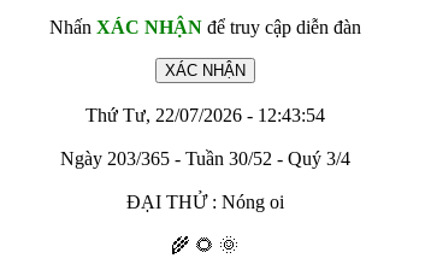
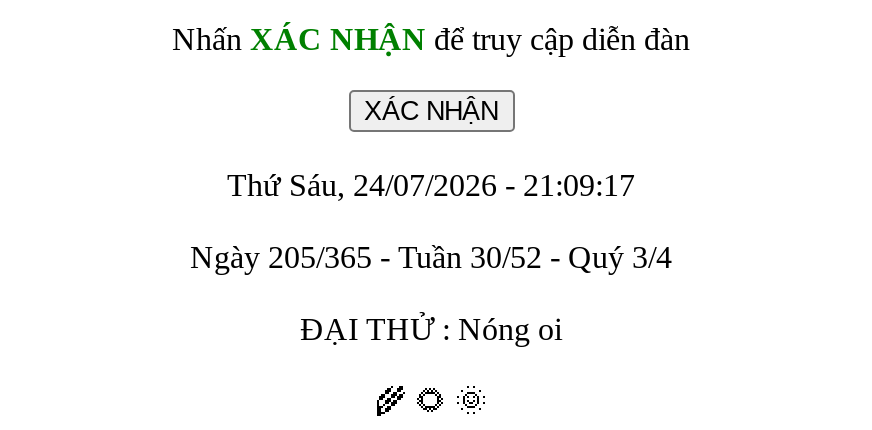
- Thứ Tư, 22/07/2026 - 12:43:54
+ Thứ Sáu, 24/07/2026 - 21:09:17

- Ngày 203/365 - Tuần 30/52 - Quý 3/4
+ Ngày 205/365 - Tuần 30/52 - Quý 3/4
